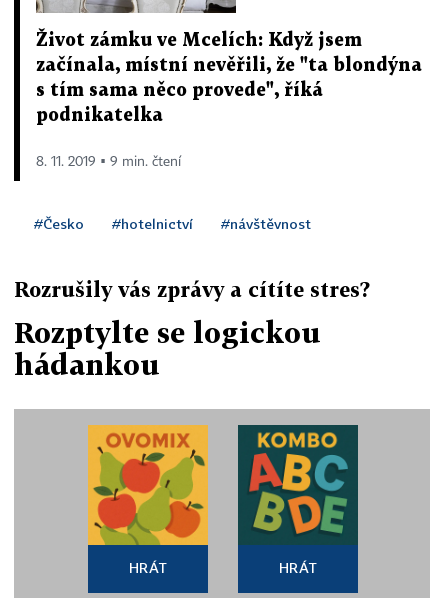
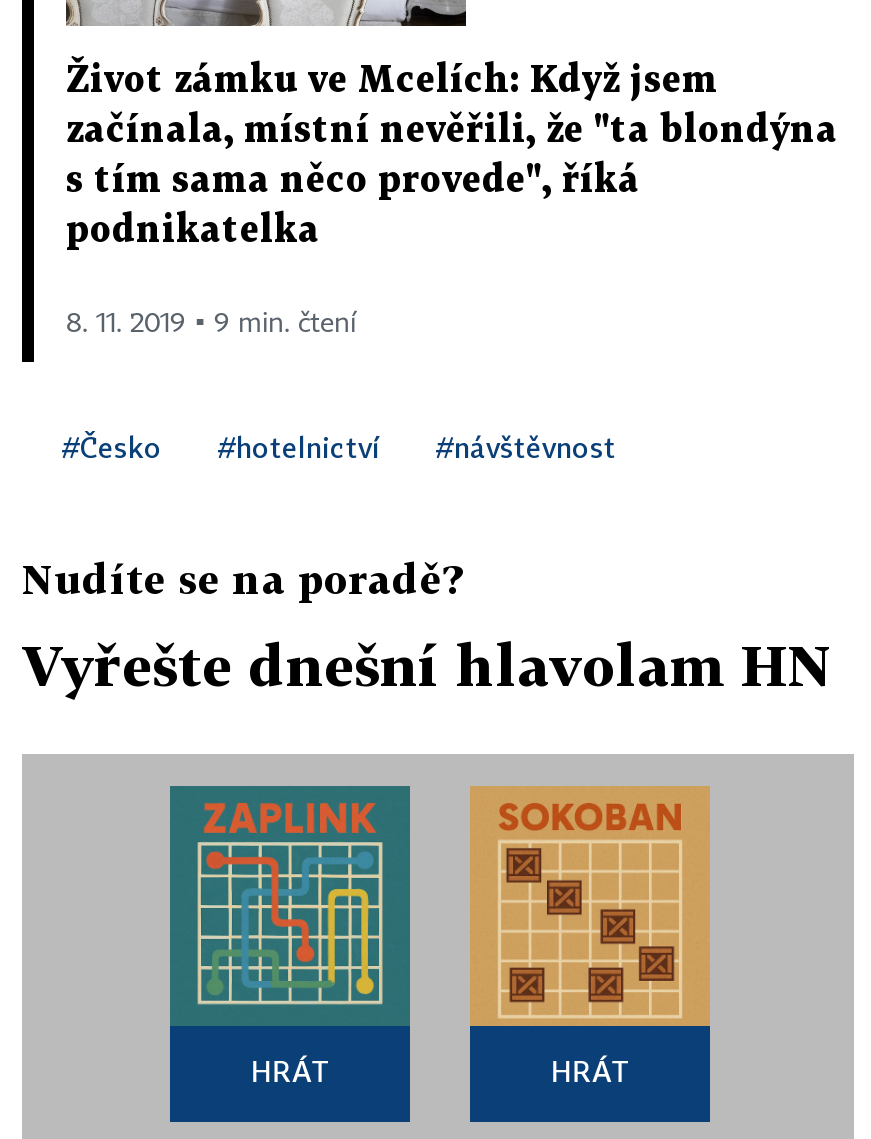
- Rozrušily vás zprávy a cítíte stres?
+ Nudíte se na poradě?

- Rozptylte se logickou
- hádankou
+ Vyřešte dnešní hlavolam HN

- [image]
+ [image]

- [image]
+ [image]
